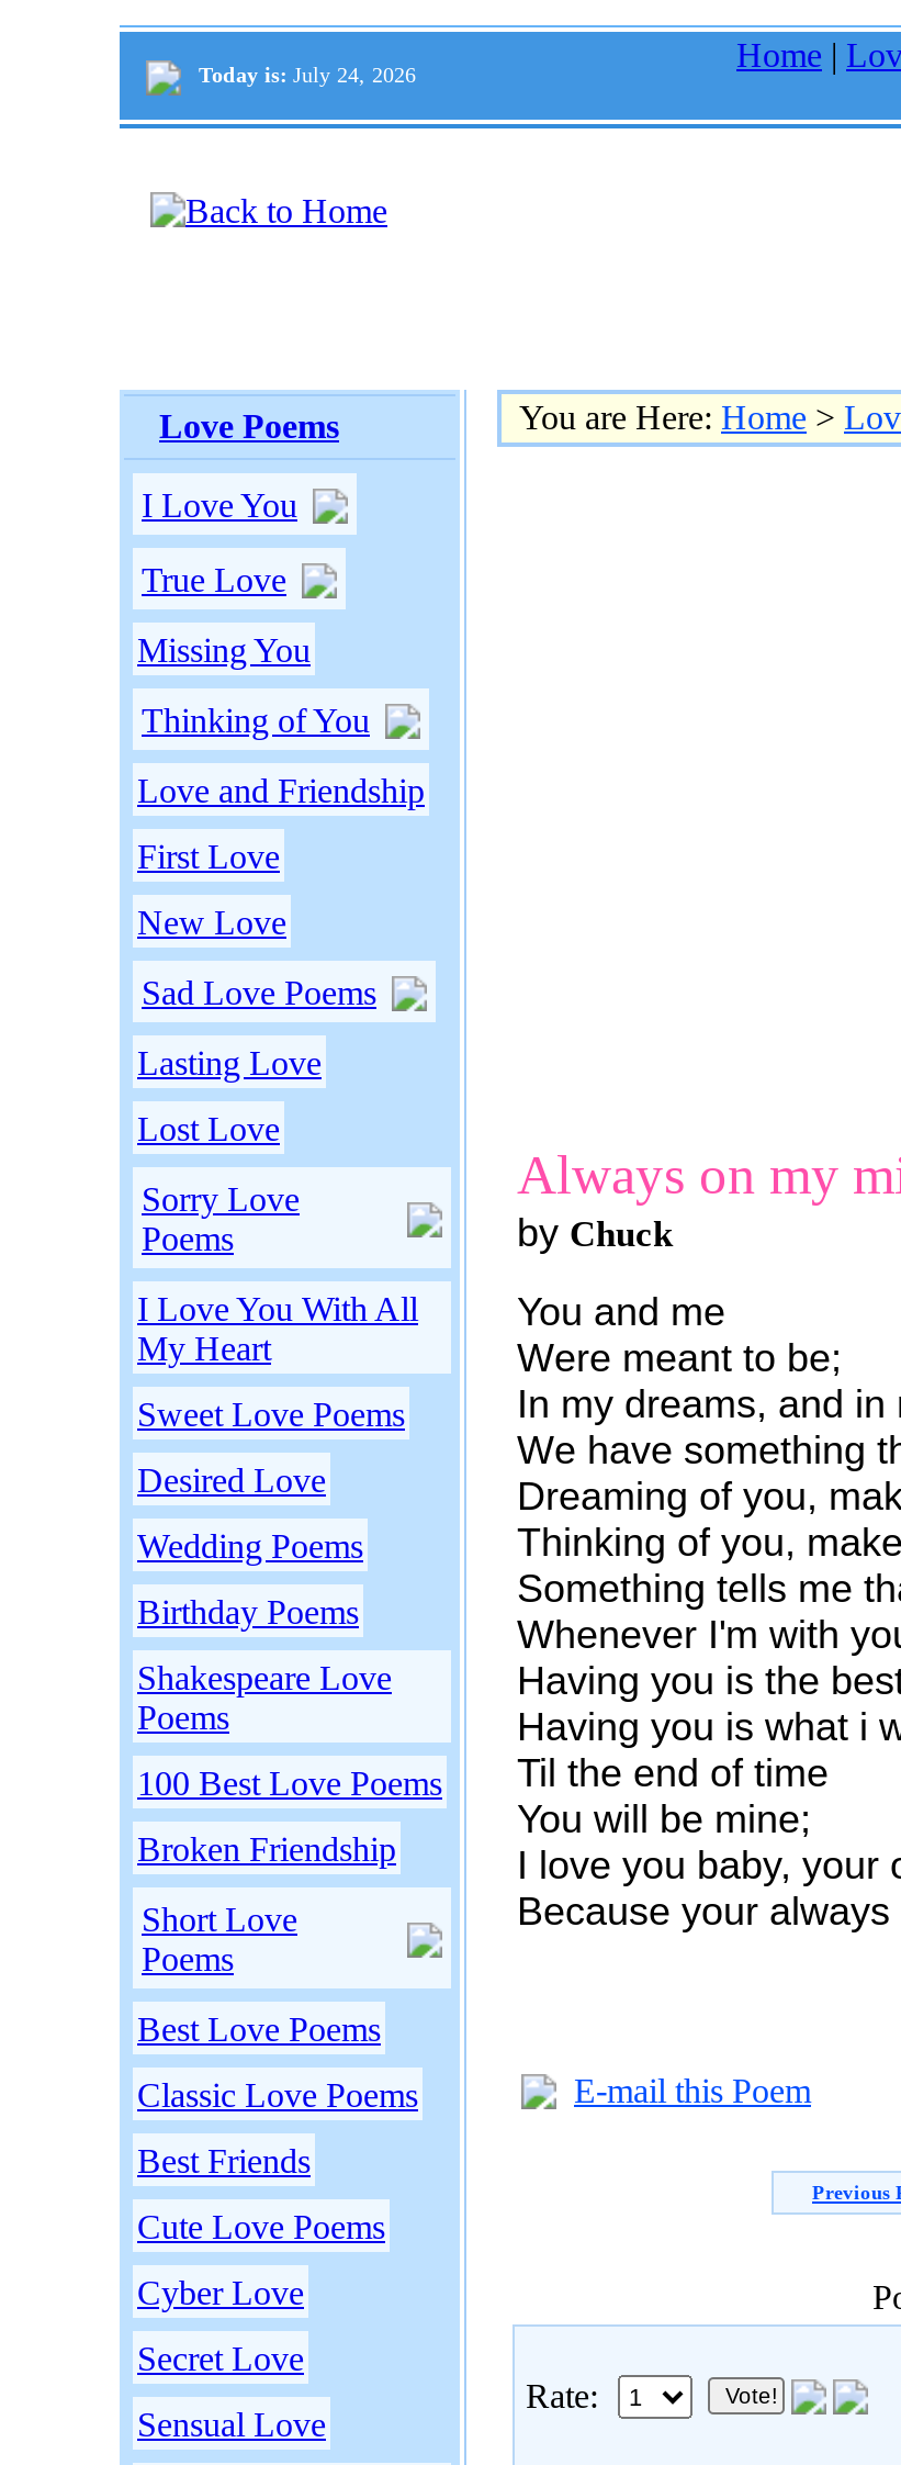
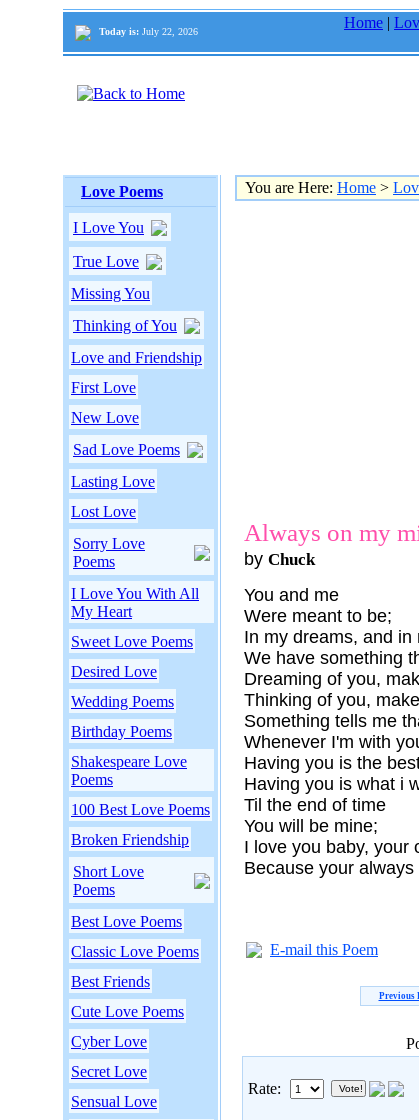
- Today is: July 24, 2026
+ Today is: July 22, 2026
